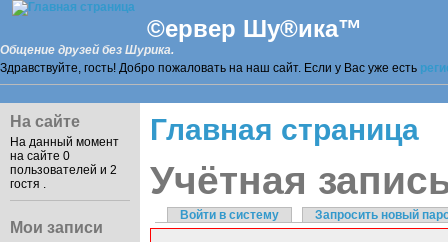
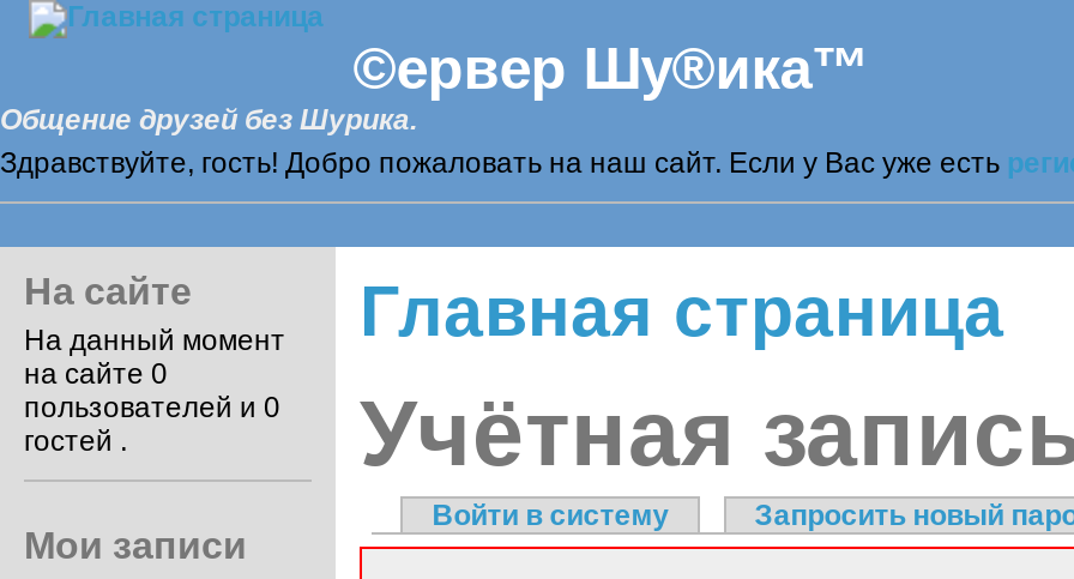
- пользователей и 2
- гостя .
+ пользователей и 0
+ гостей .
